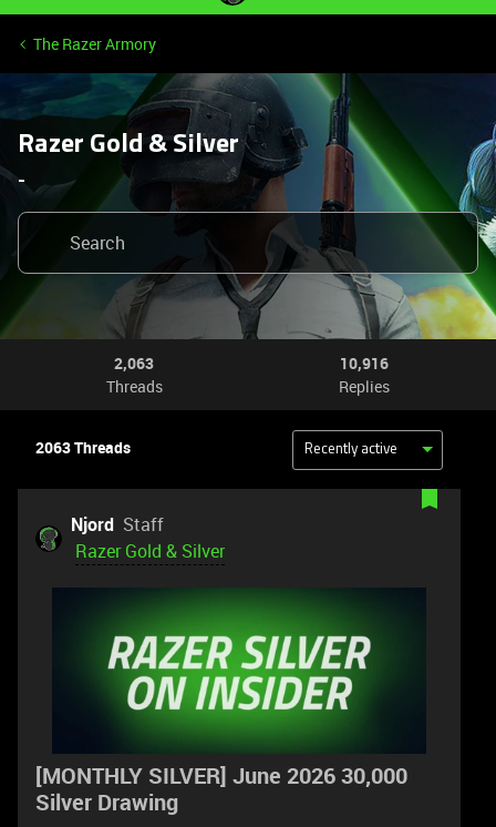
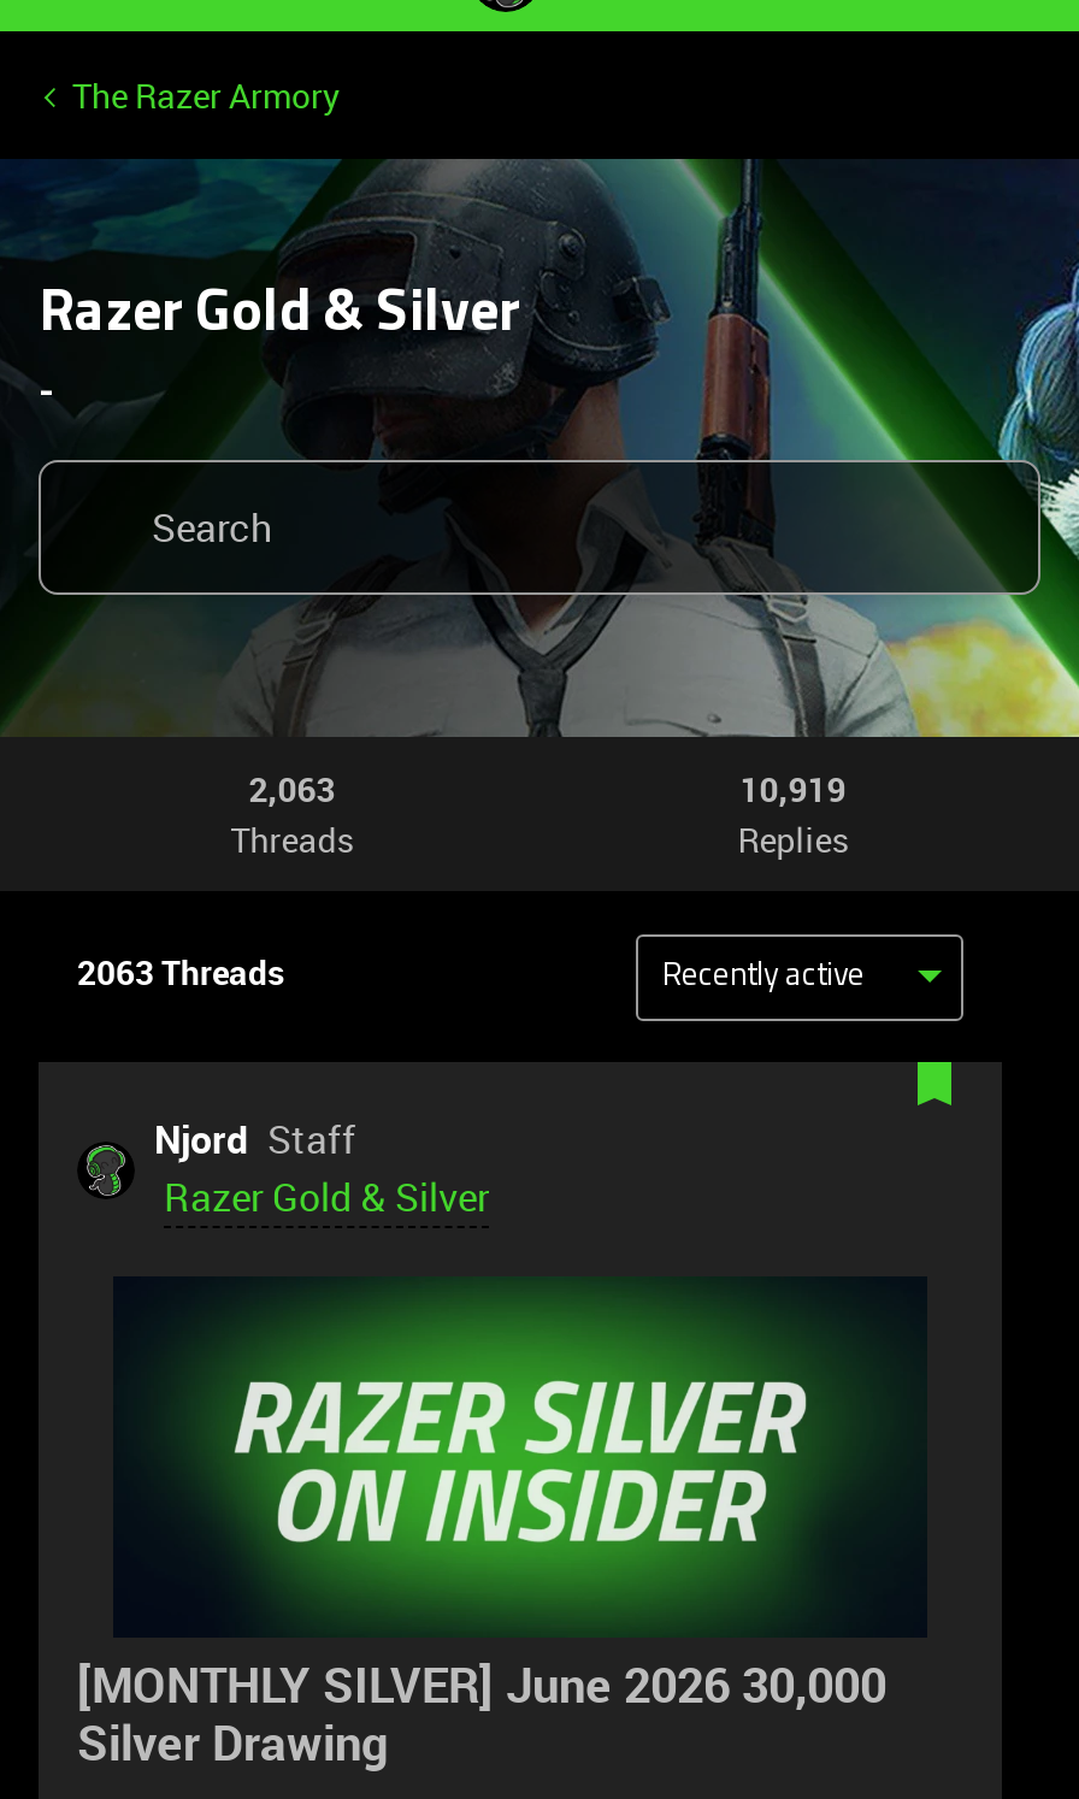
- 10,916
+ 10,919
